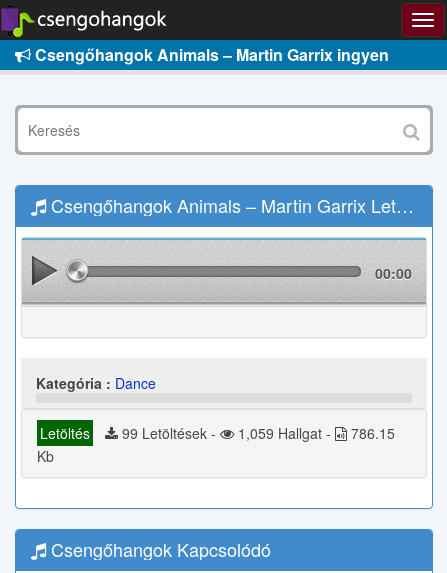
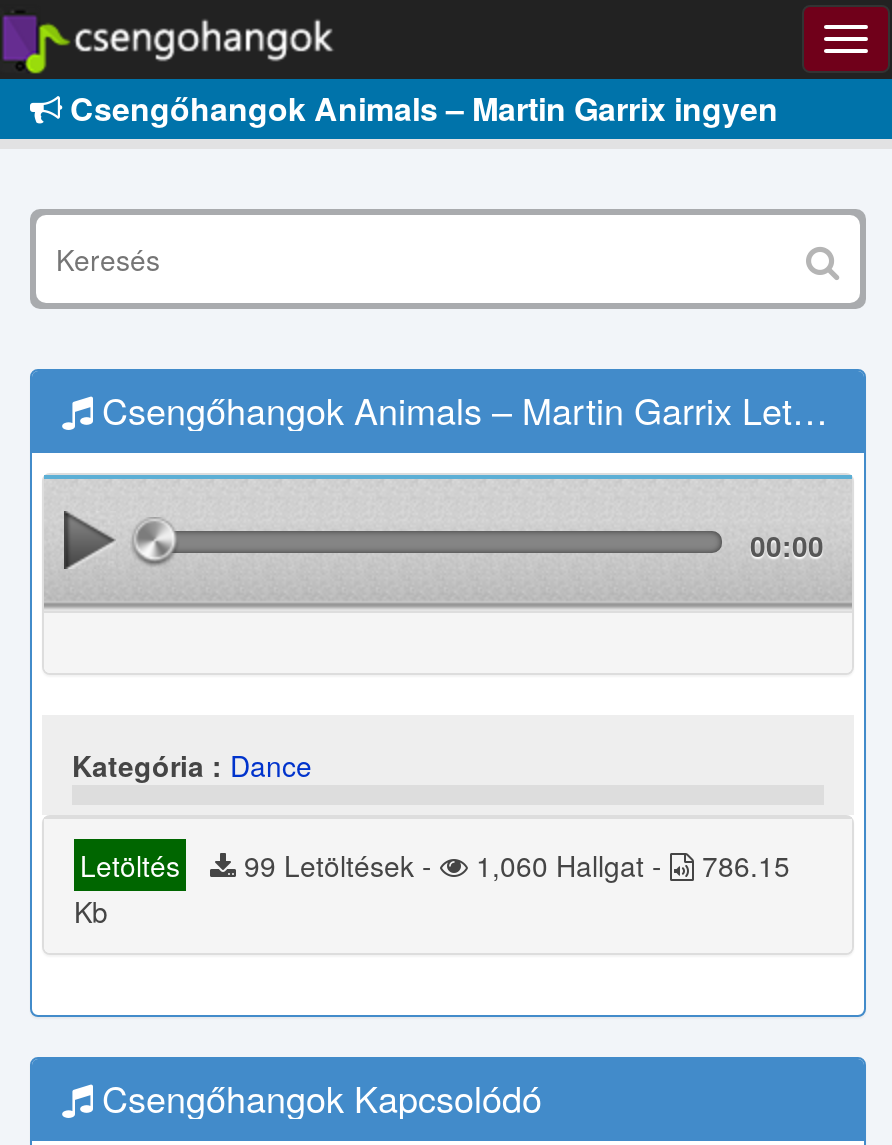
- Letöltés 99 Letöltések - 1,059 Hallgat - 786.15
+ Letöltés 99 Letöltések - 1,060 Hallgat - 786.15
